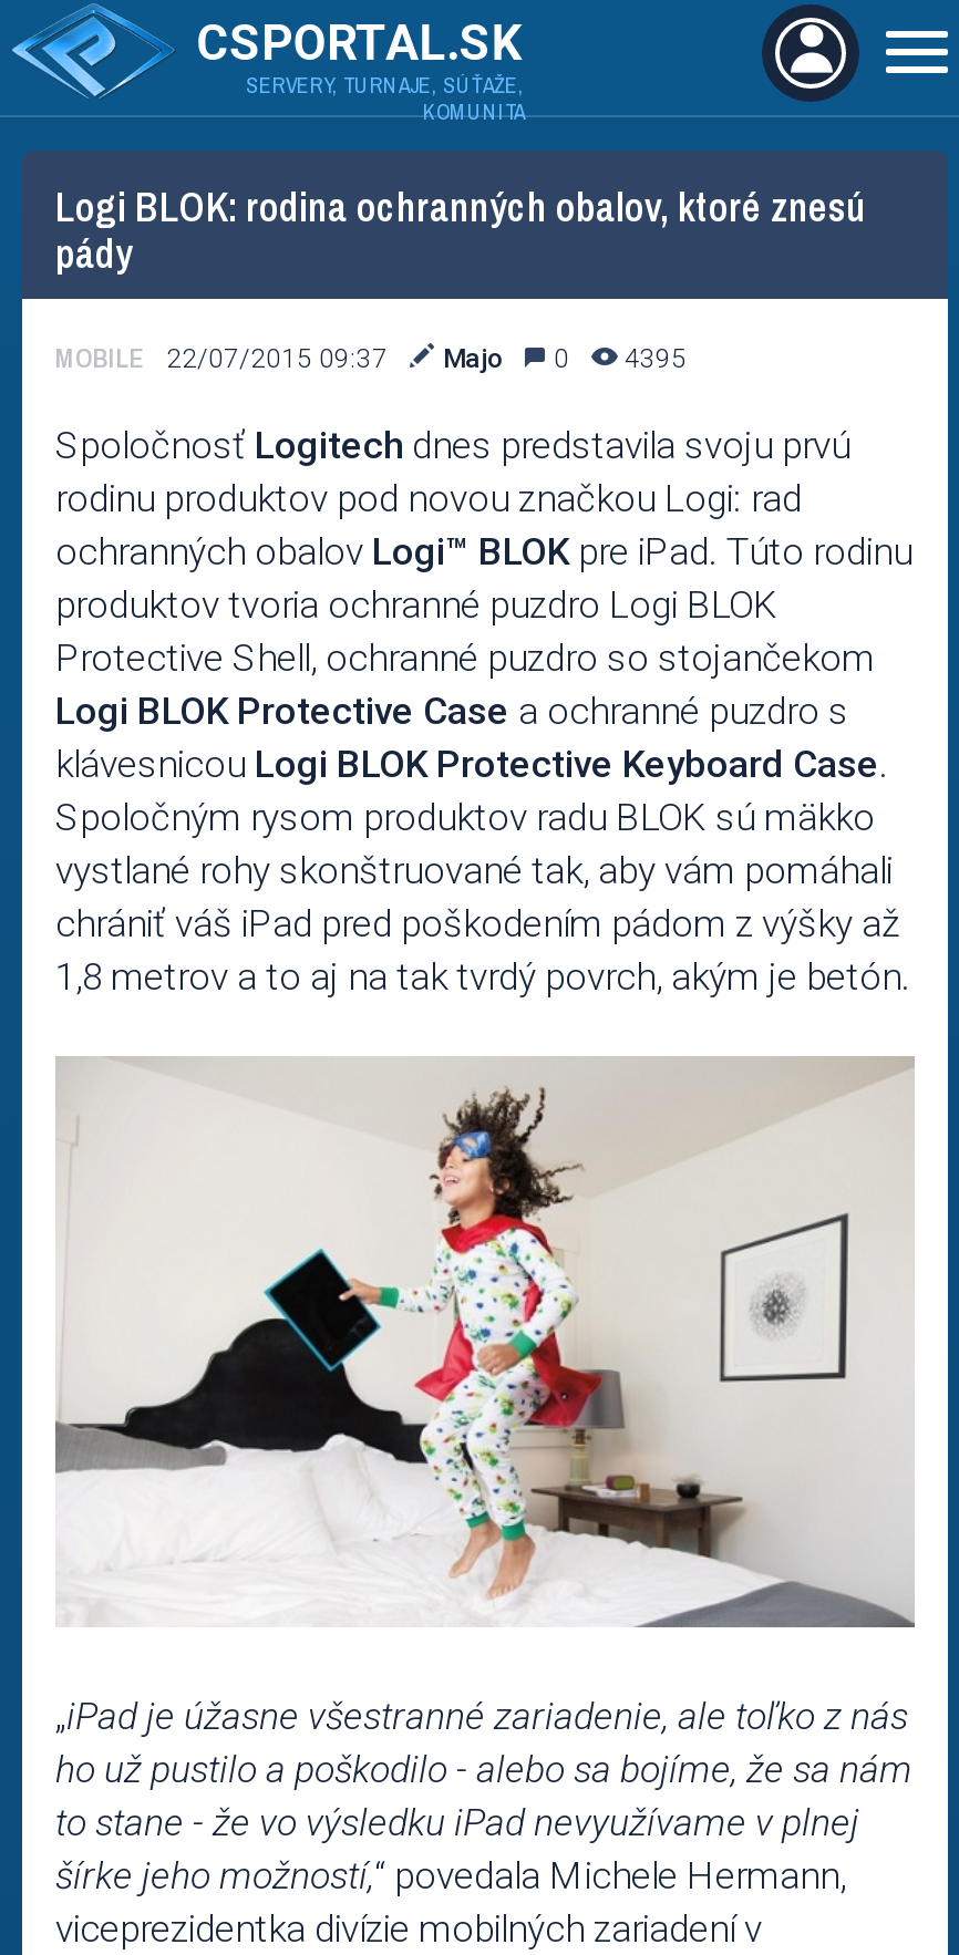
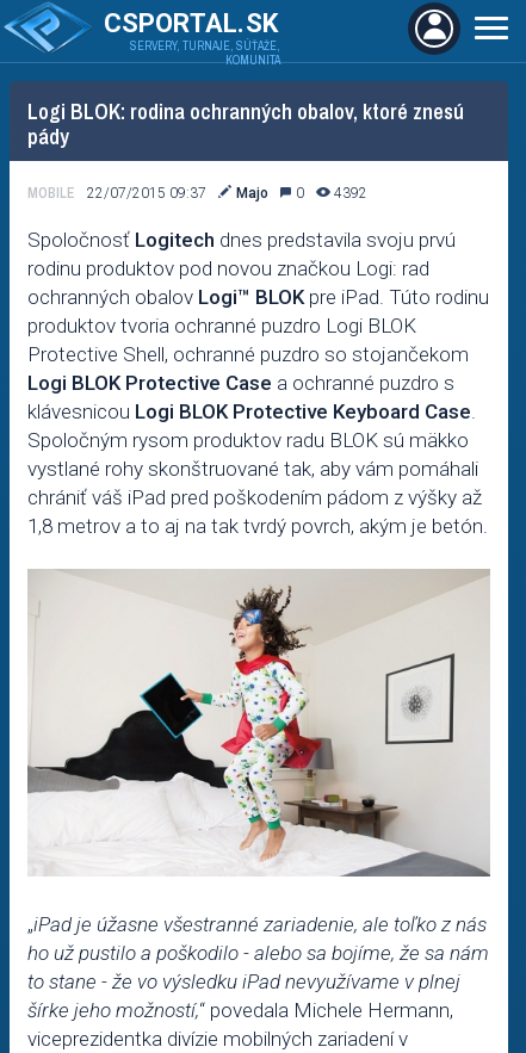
- MOBILE 22/07/2015 09:37 Majo 0 4395
+ MOBILE 22/07/2015 09:37 Majo 0 4392
